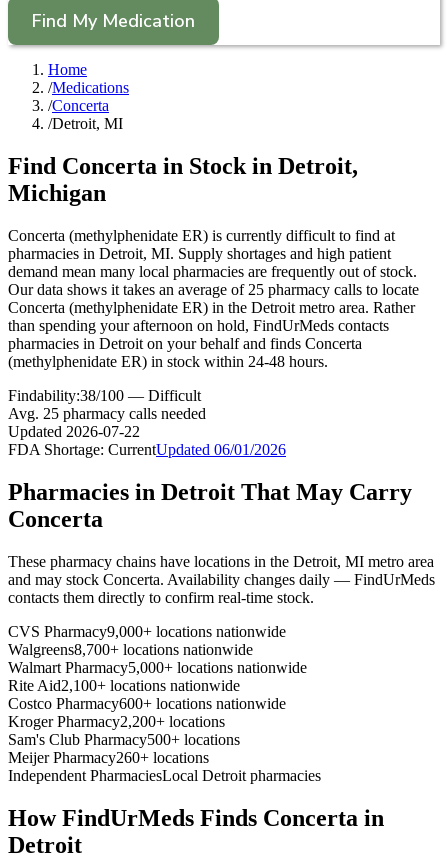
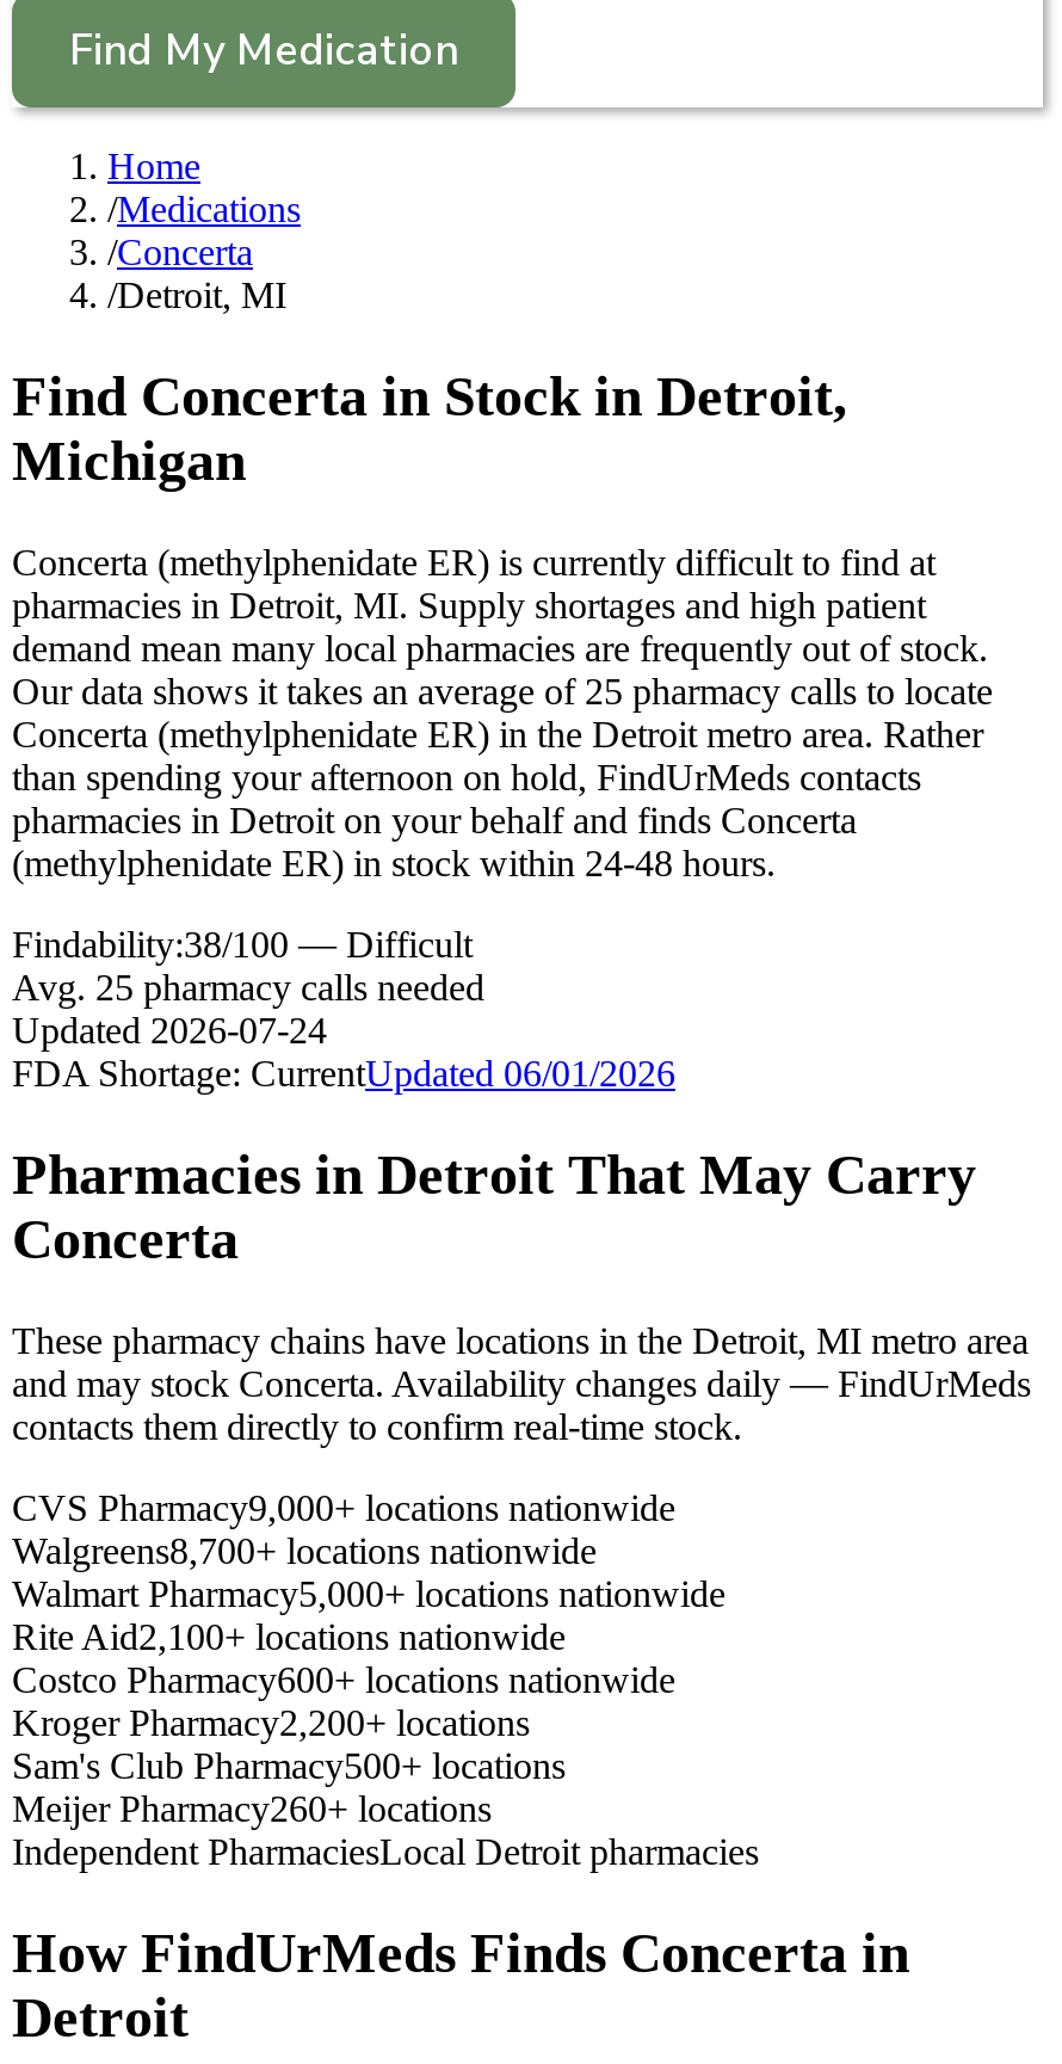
- Updated2026-07-22
+ Updated2026-07-24
